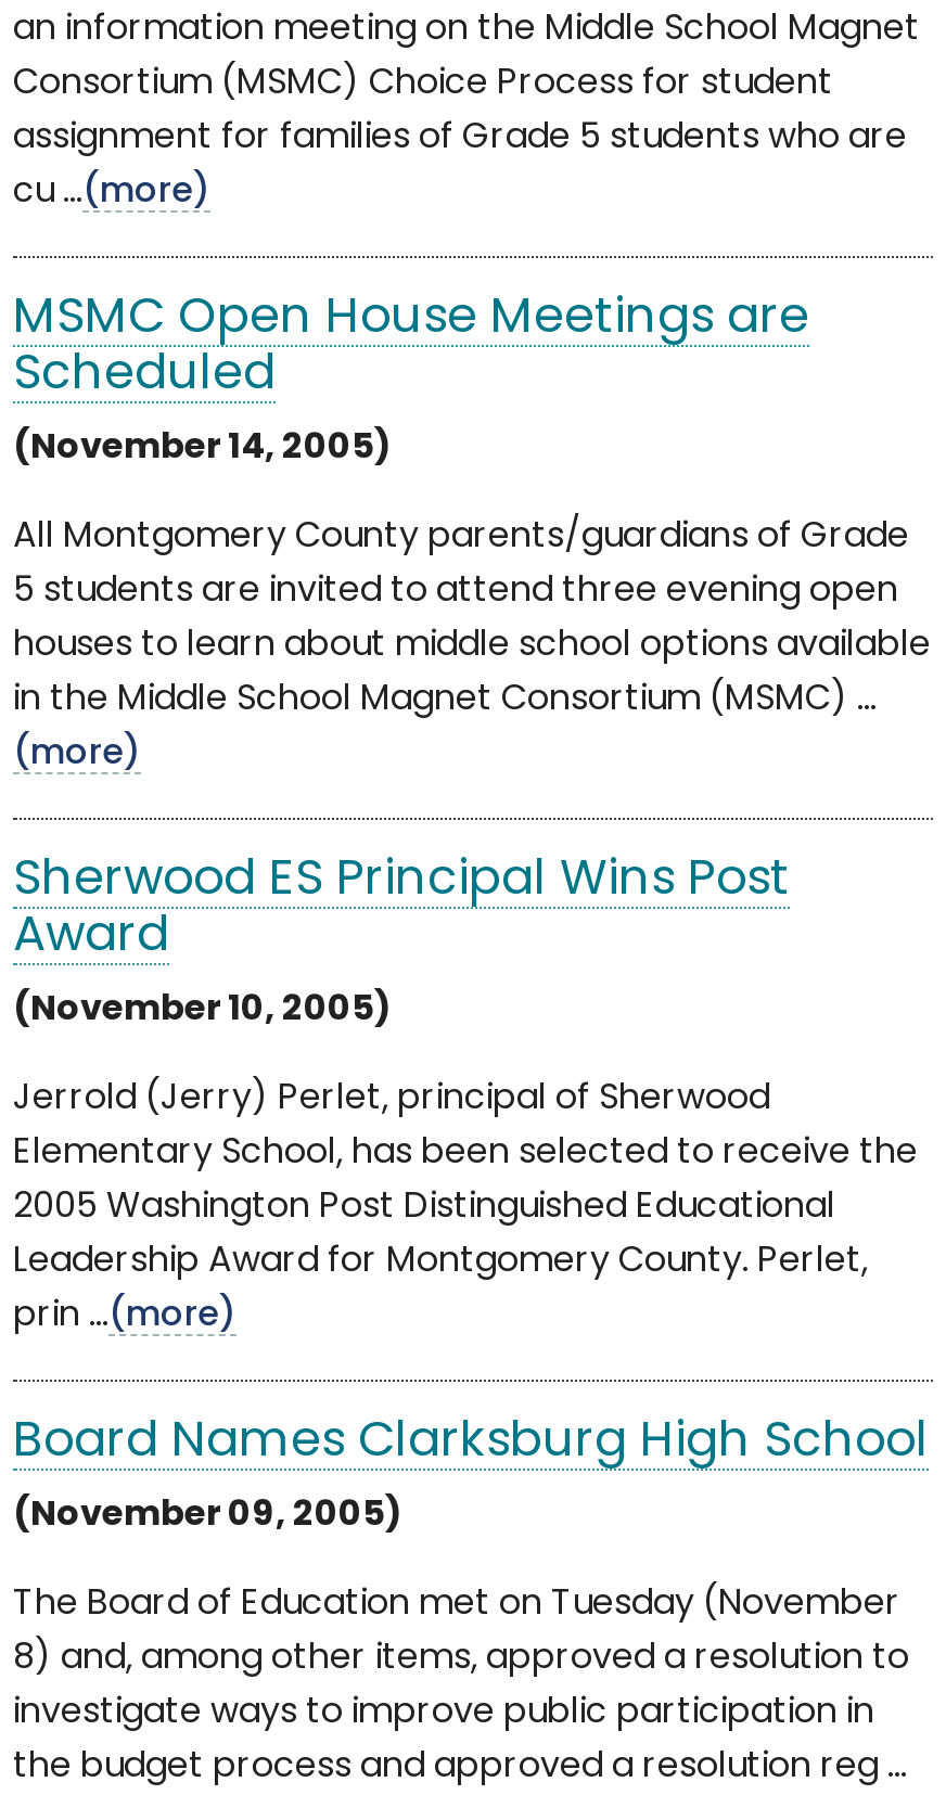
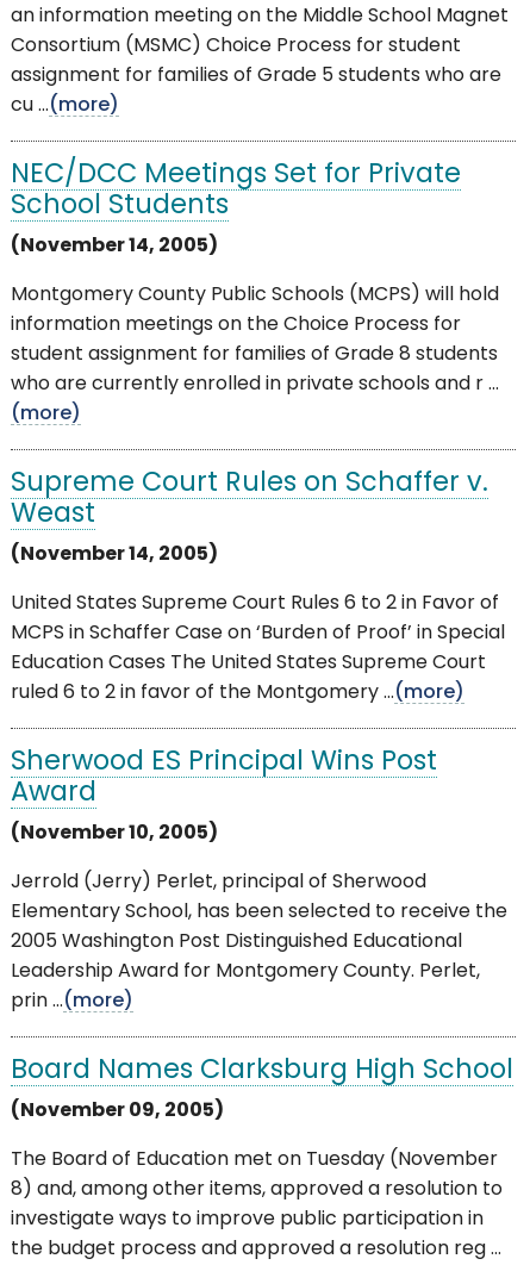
- MSMC Open House Meetings are
- Scheduled
+ NEC/DCC Meetings Set for Private
+ School Students

- All Montgomery County parents/guardians of Grade
+ Montgomery County Public Schools (MCPS) will hold

- 5 students are invited to attend three evening open
+ information meetings on the Choice Process for

- houses to learn about middle school options available
+ student assignment for families of Grade 8 students

- in the Middle School Magnet Consortium (MSMC) ...
+ who are currently enrolled in private schools and r ...

+ Supreme Court Rules on Schaffer v.
+ Weast
+ (November 14, 2005)
+ United States Supreme Court Rules 6 to 2 in Favor of
+ MCPS in Schaffer Case on ‘Burden of Proof’ in Special
+ Education Cases The United States Supreme Court
+ ruled 6 to 2 in favor of the Montgomery ... (more)
